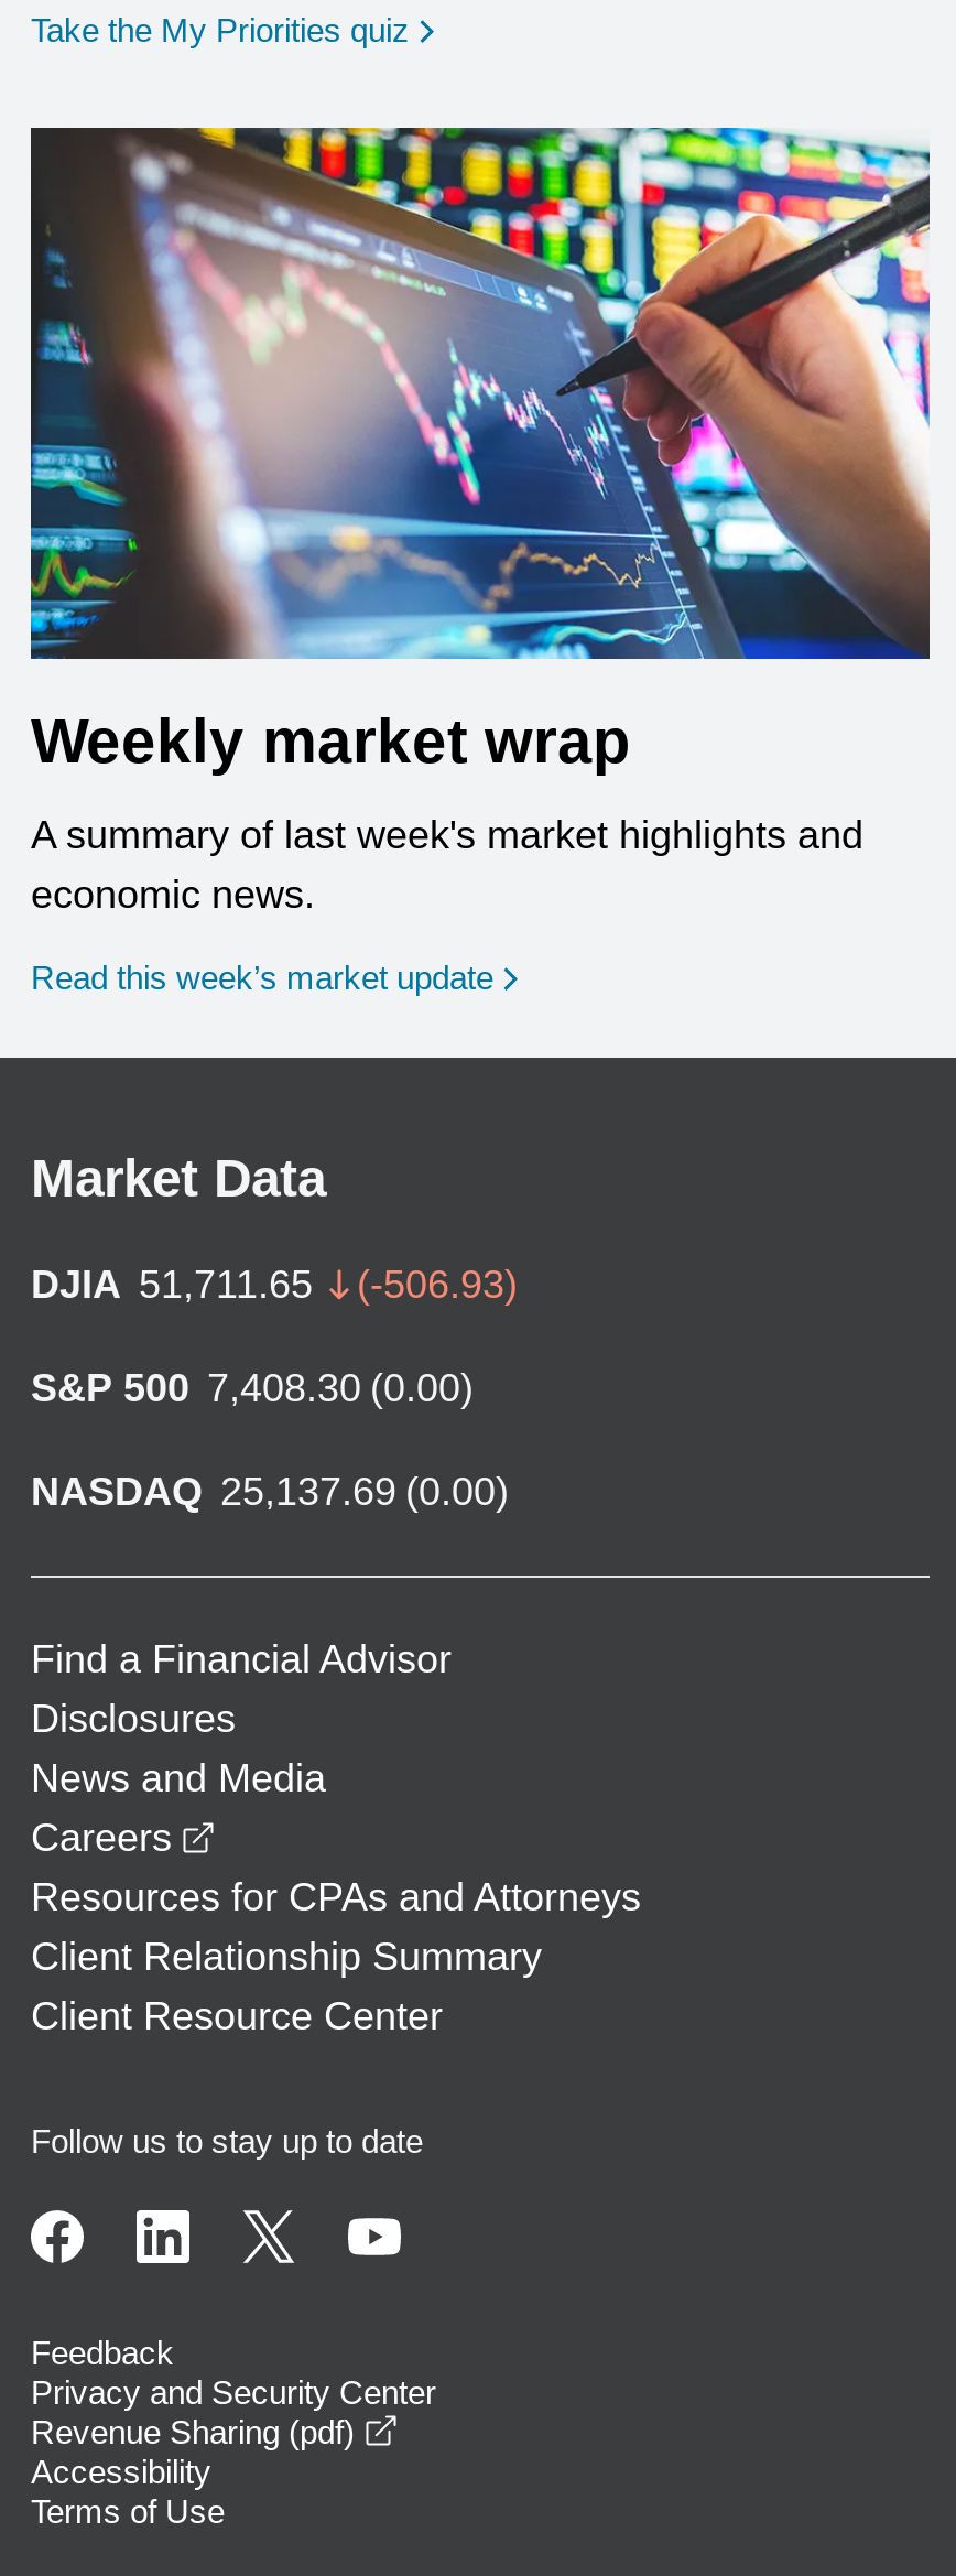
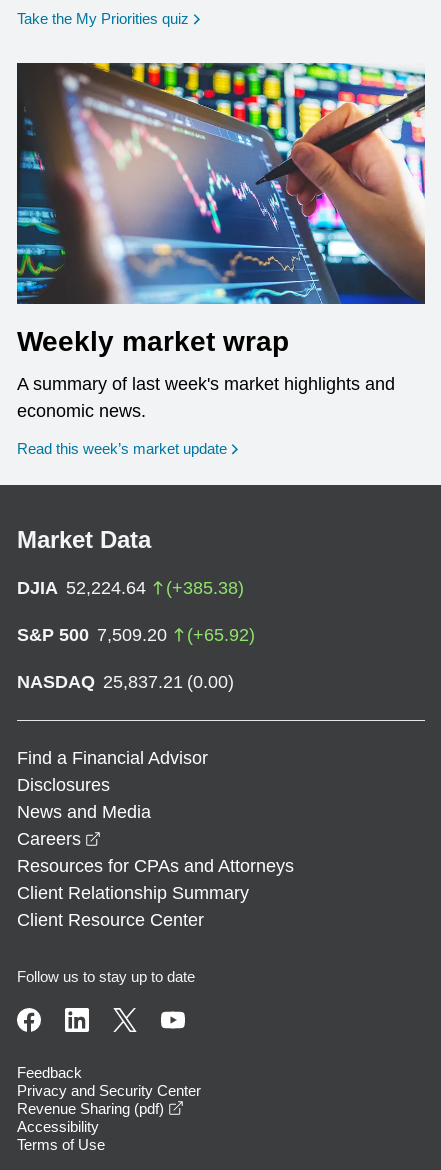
- DJIA 51,711.65
- (-506.93)
+ DJIA 52,224.64
+ (+385.38)

- S&P 500 7,408.30 (0.00)
+ S&P 500 7,509.20
+ (+65.92)

- NASDAQ 25,137.69 (0.00)
+ NASDAQ 25,837.21 (0.00)
